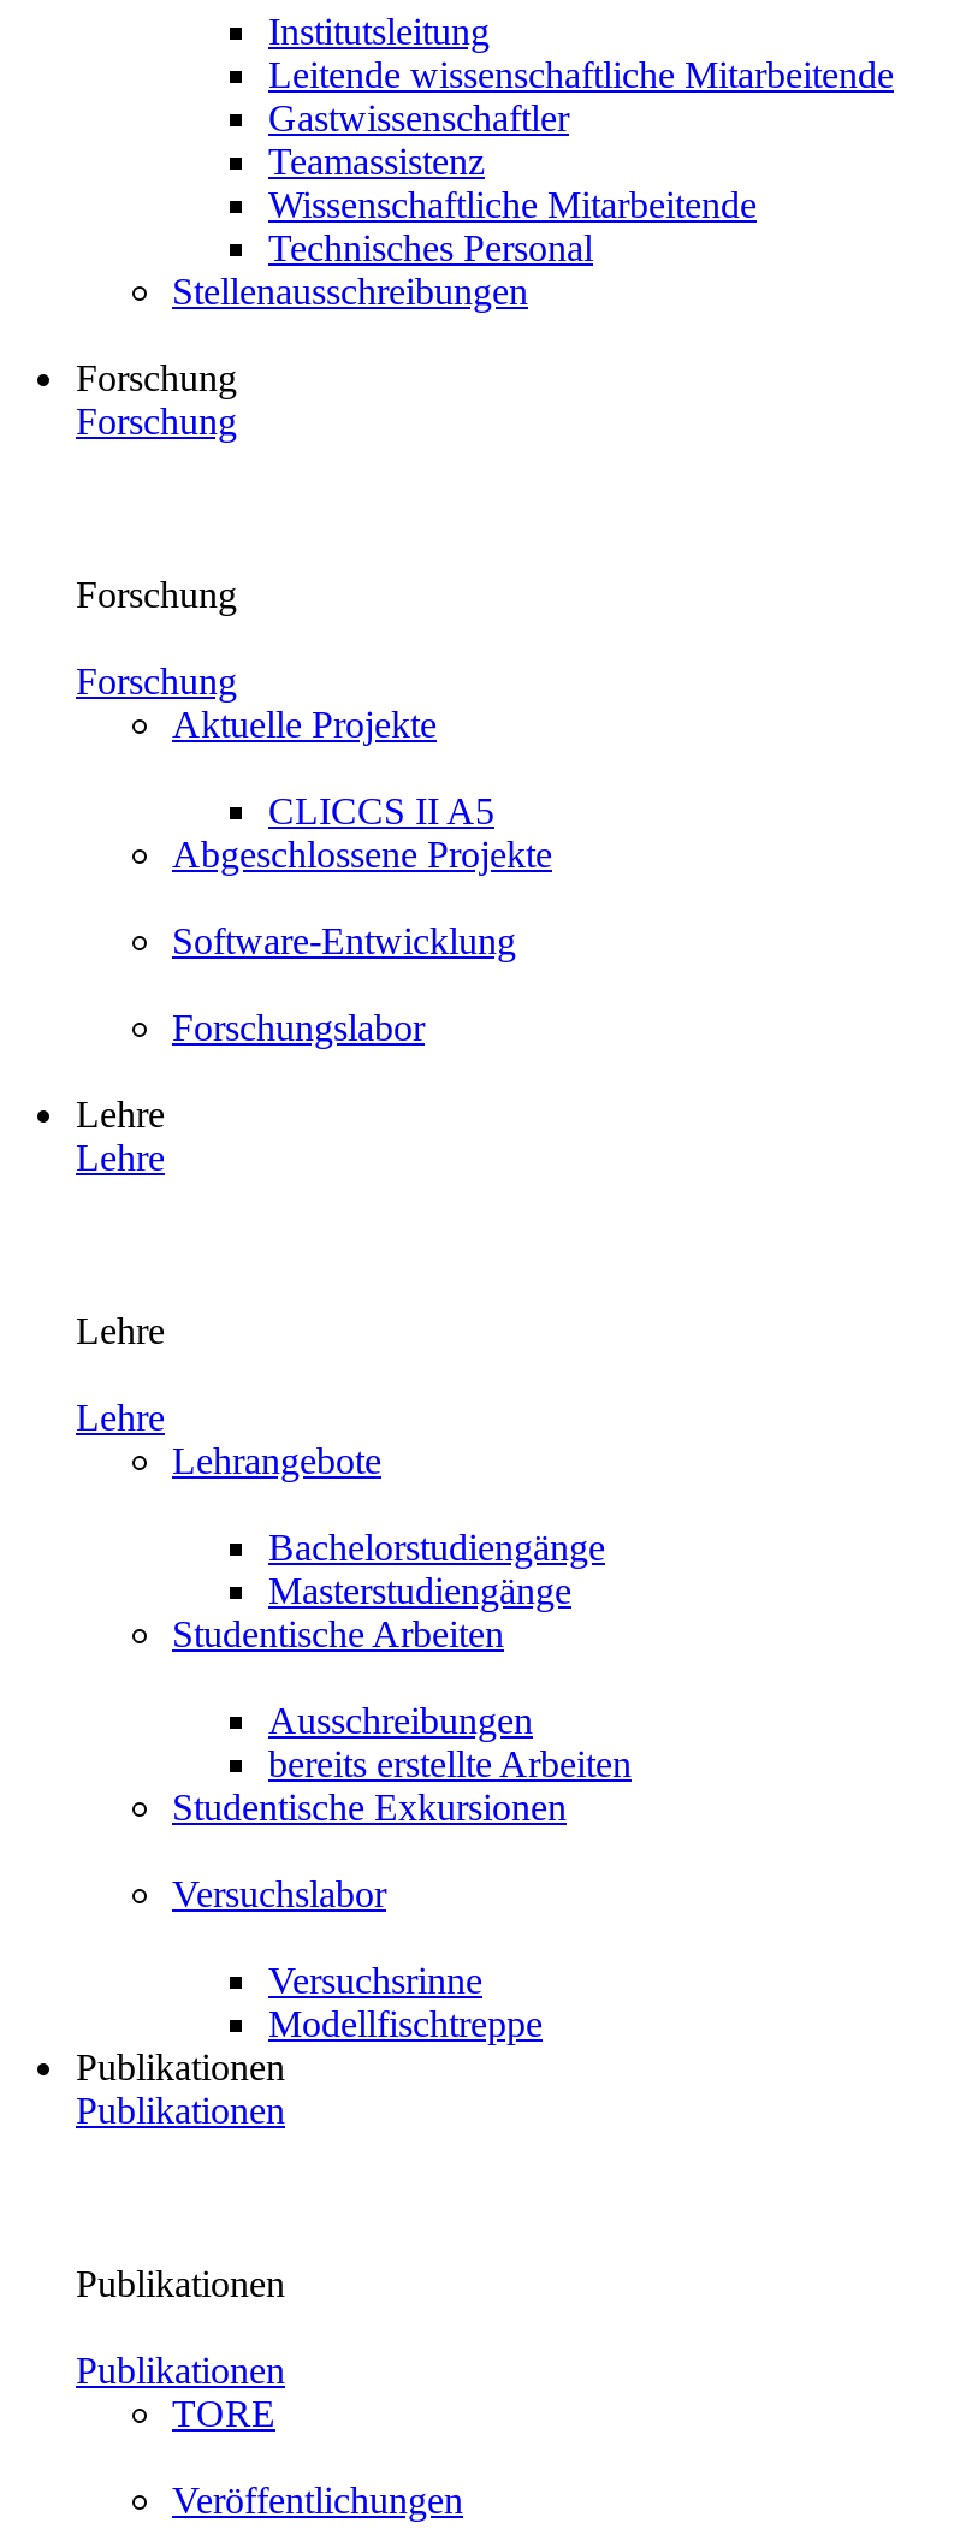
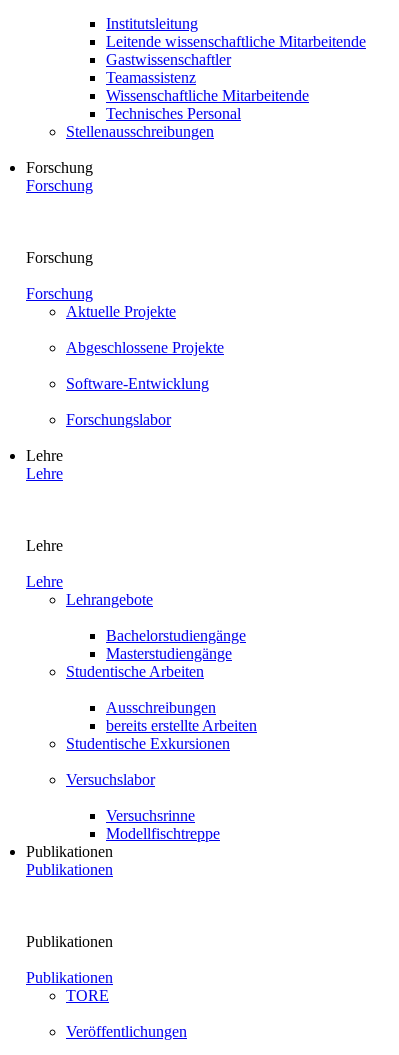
- CLICCS II A5
